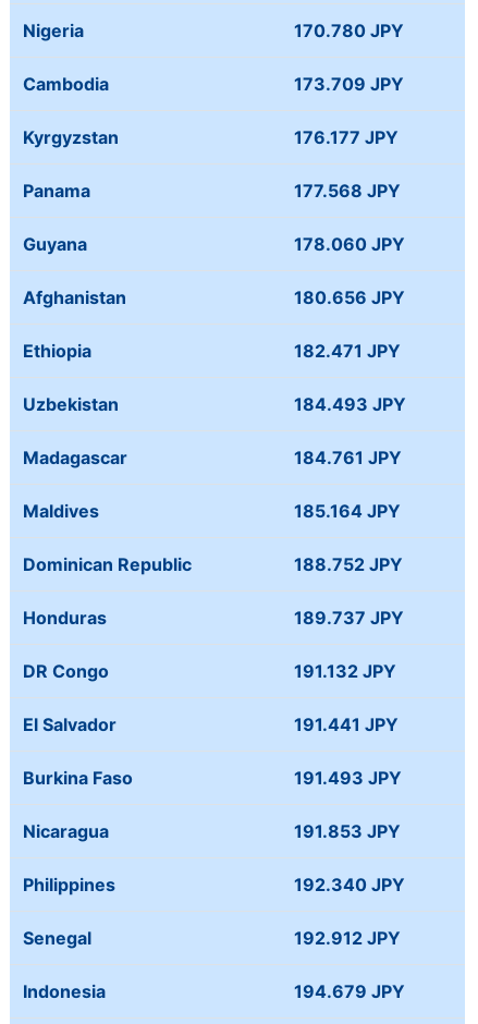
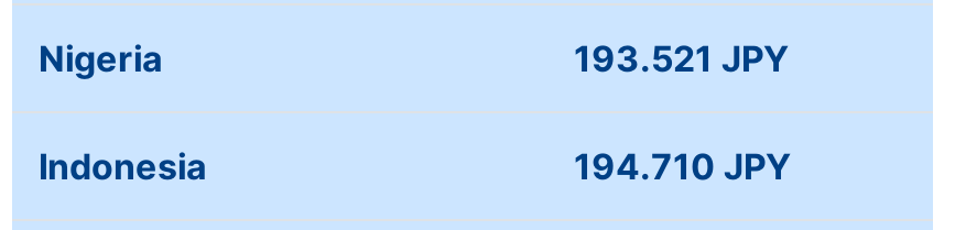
- 170.780 JPY
- Cambodia
- 173.709 JPY
- Kyrgyzstan
- 176.177 JPY
- Panama
- 177.568 JPY
- Guyana
- 178.060 JPY
- Afghanistan
- 180.656 JPY
- Ethiopia
- 182.471 JPY
- Uzbekistan
- 184.493 JPY
- Madagascar
- 184.761 JPY
- Maldives
- 185.164 JPY
- Dominican Republic
- 188.752 JPY
- Honduras
- 189.737 JPY
- DR Congo
- 191.132 JPY
- El Salvador
- 191.441 JPY
- Burkina Faso
- 191.493 JPY
- Nicaragua
- 191.853 JPY
- Philippines
- 192.340 JPY
- Senegal
- 192.912 JPY
+ 193.521 JPY

- 194.679 JPY
+ 194.710 JPY
